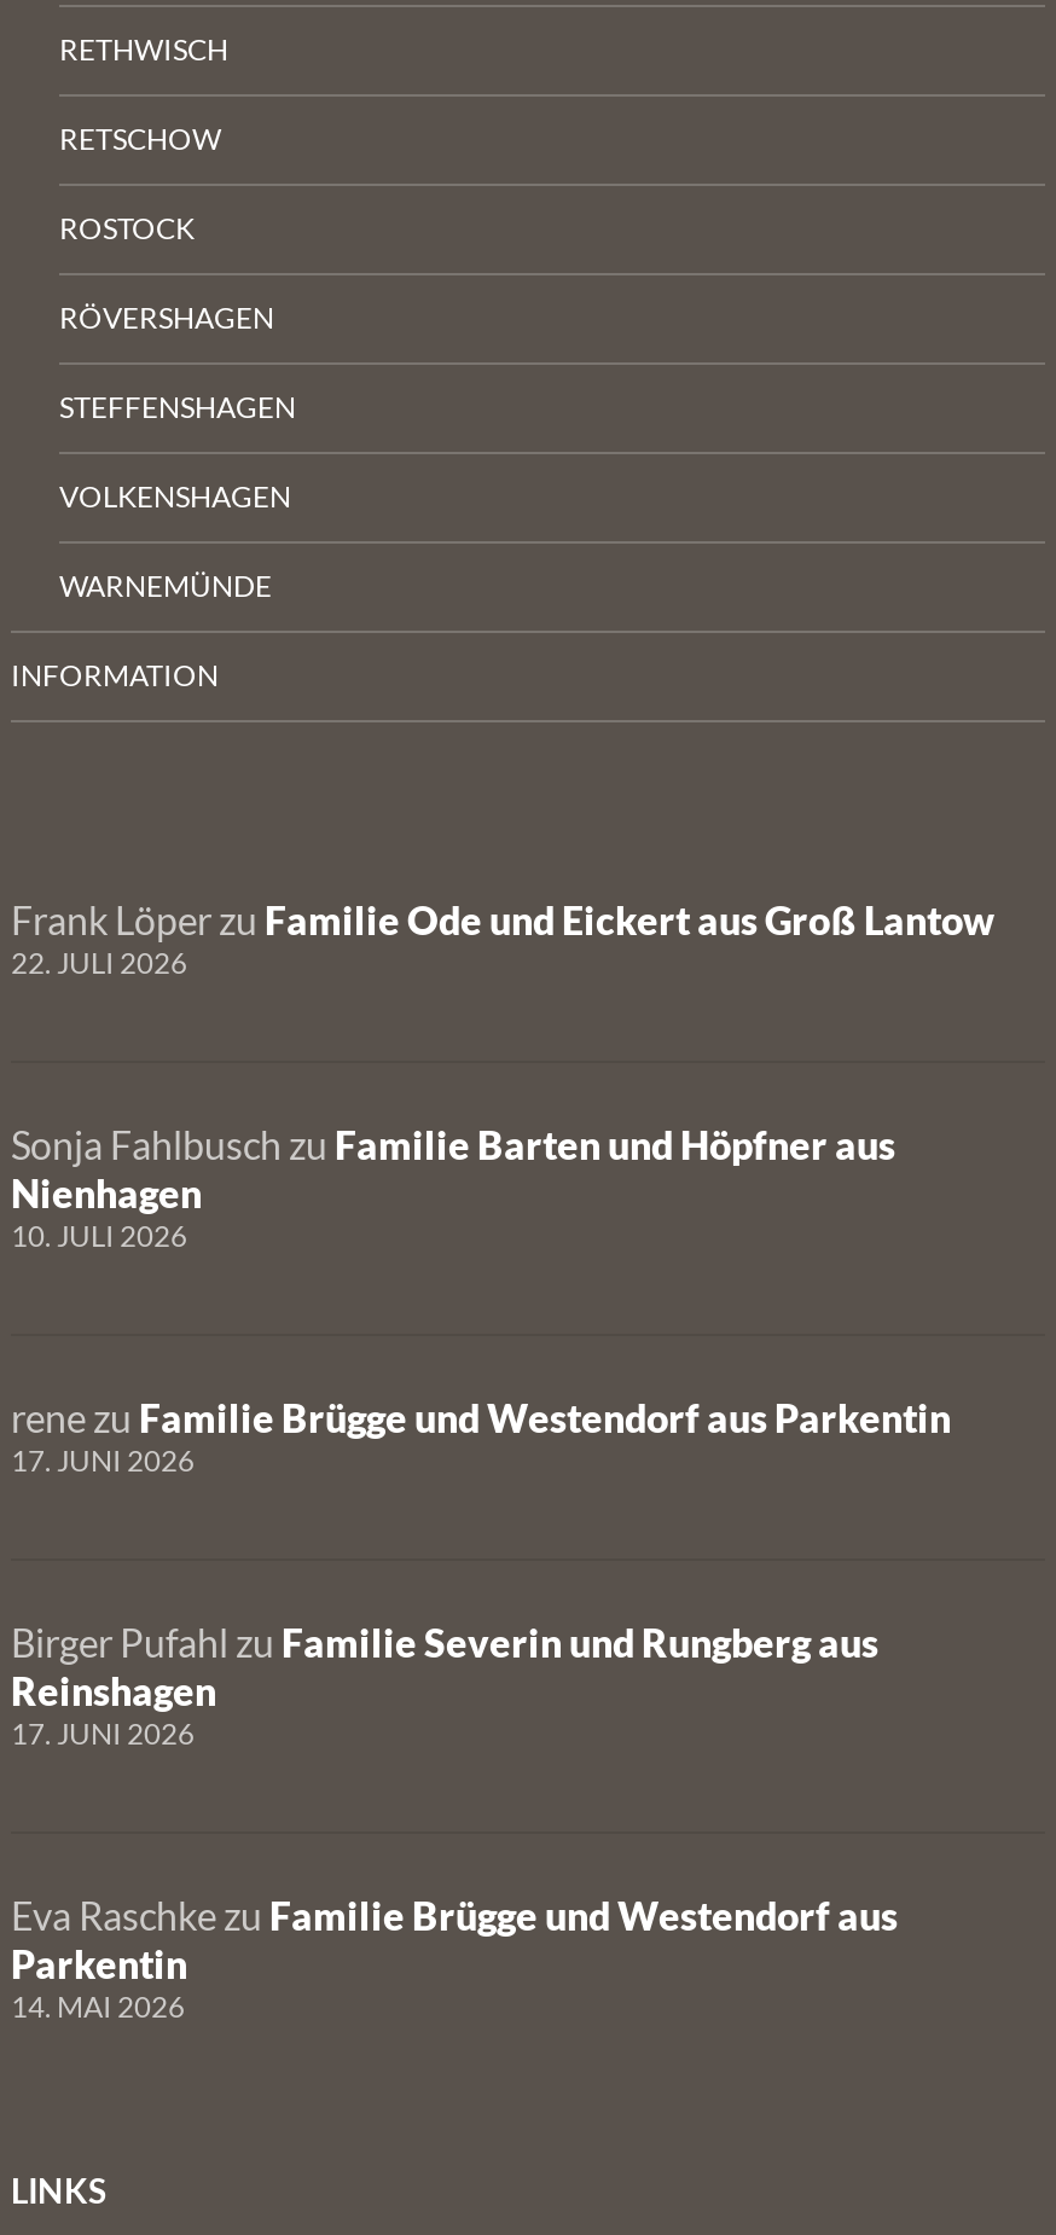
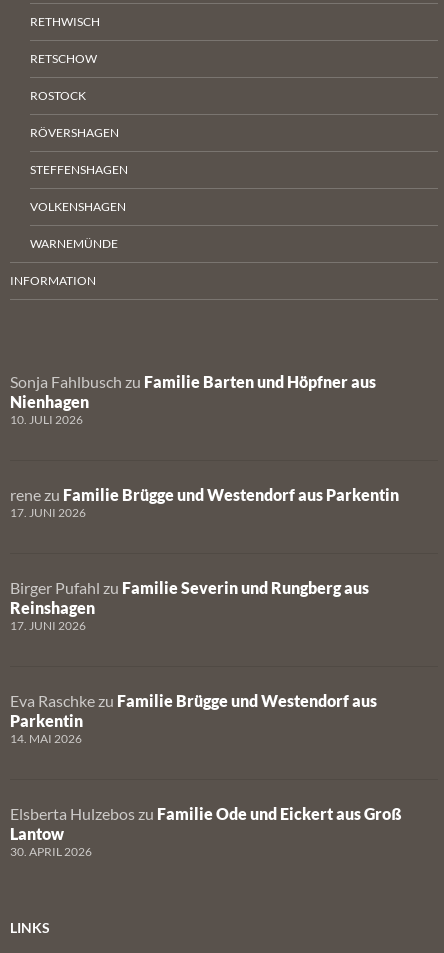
- Frank Löper zu Familie Ode und Eickert aus Groß Lantow
- 22. JULI 2026

moved up: Sonja Fahlbusch zu Familie Barten und Höpfner aus | Nienhagen | 10. JULI 2026 | ... | Parkentin | 14. MAI 2026

+ Elsberta Hulzebos zu Familie Ode und Eickert aus Groß
+ Lantow
+ 30. APRIL 2026
